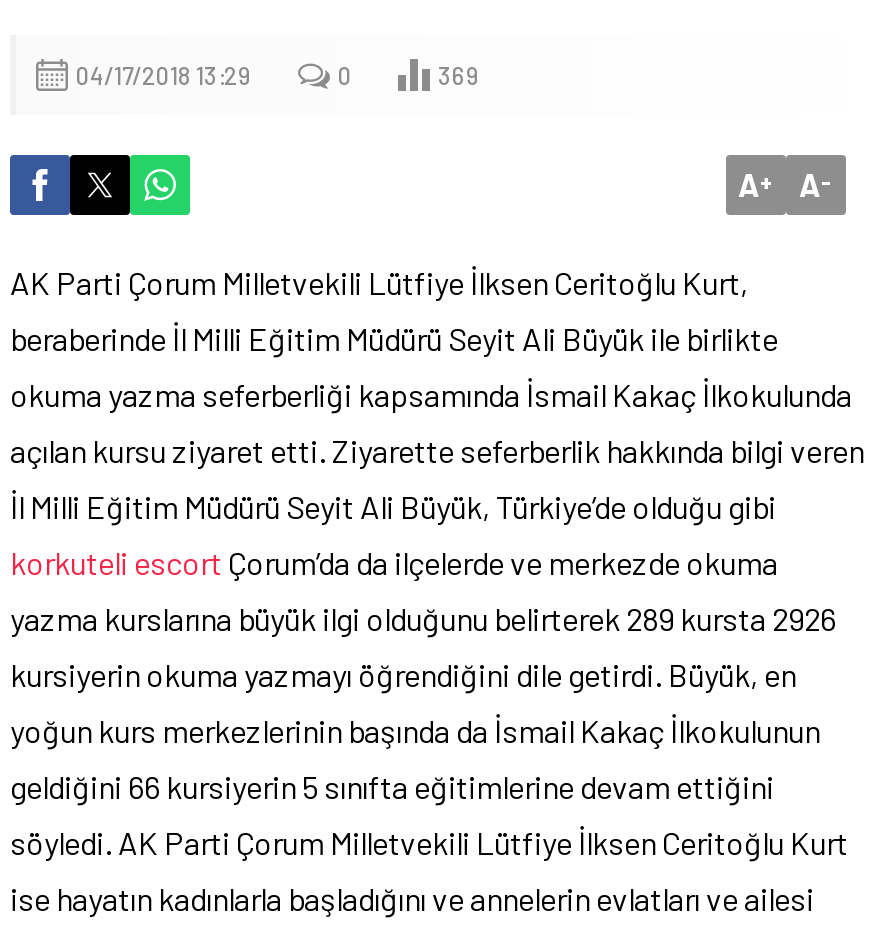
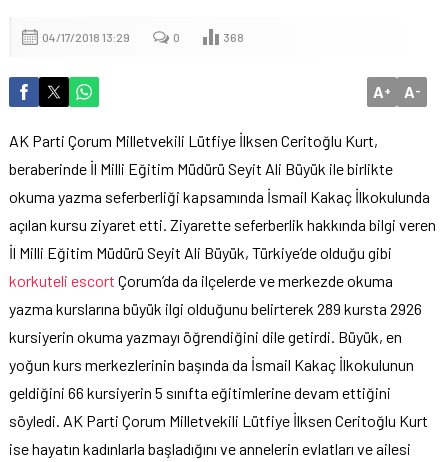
- 369
+ 368
